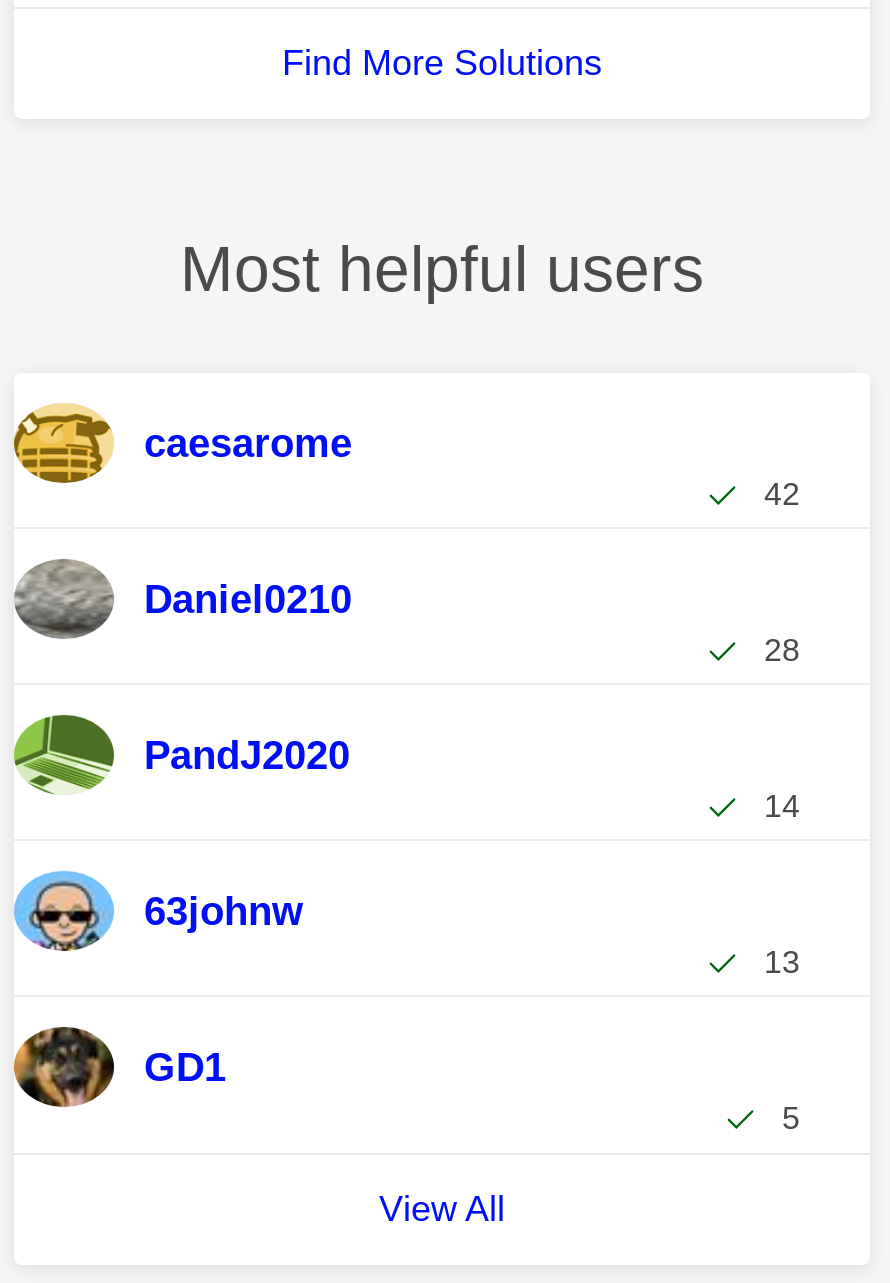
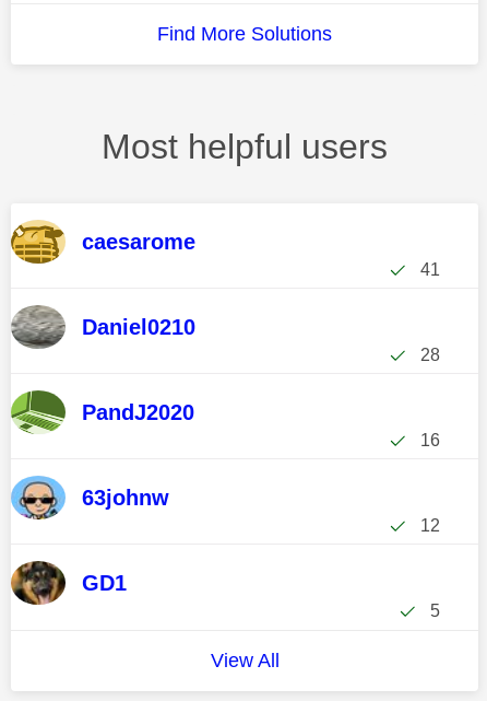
- 42
+ 41

- 14
+ 16

- 13
+ 12
